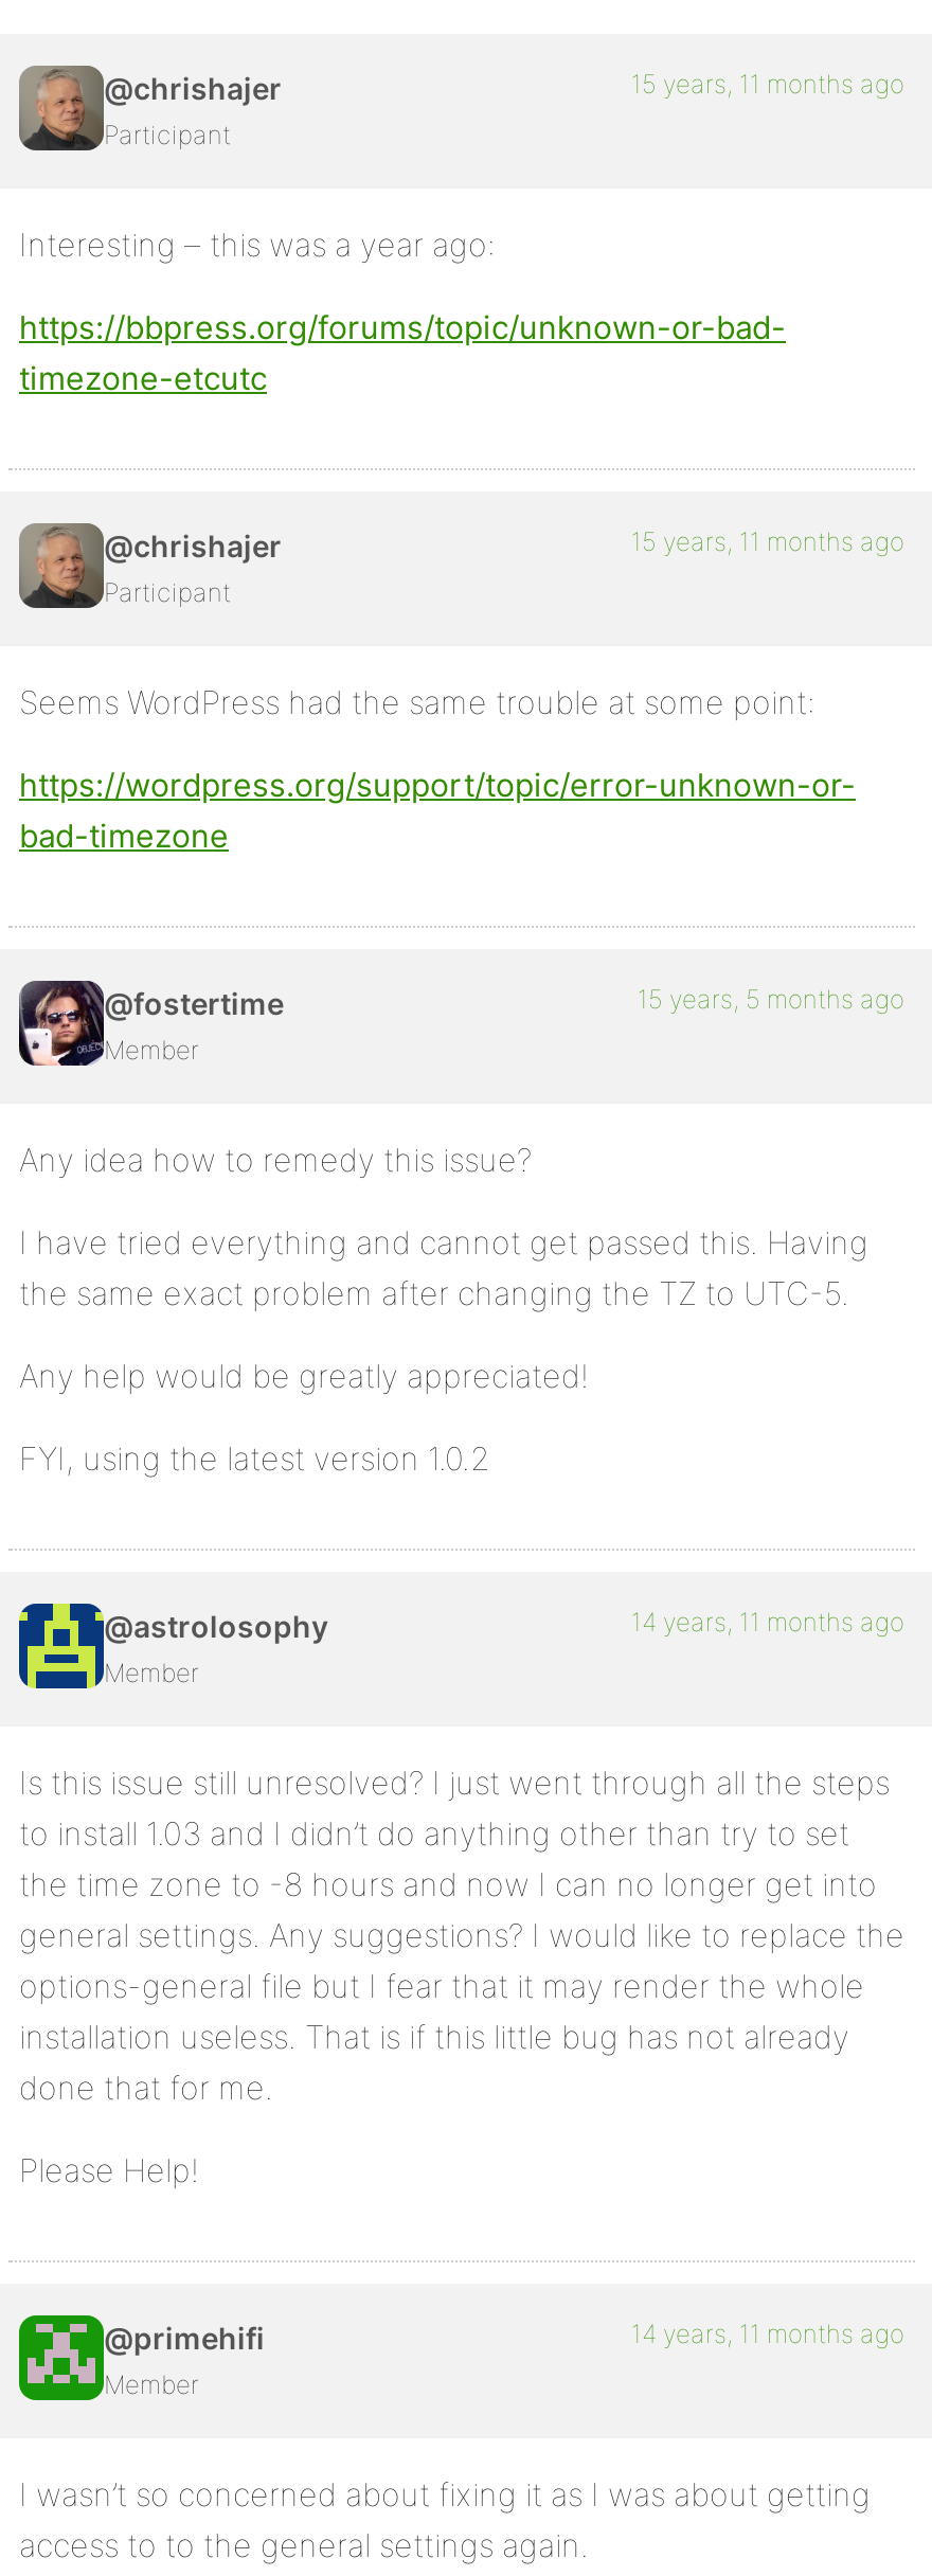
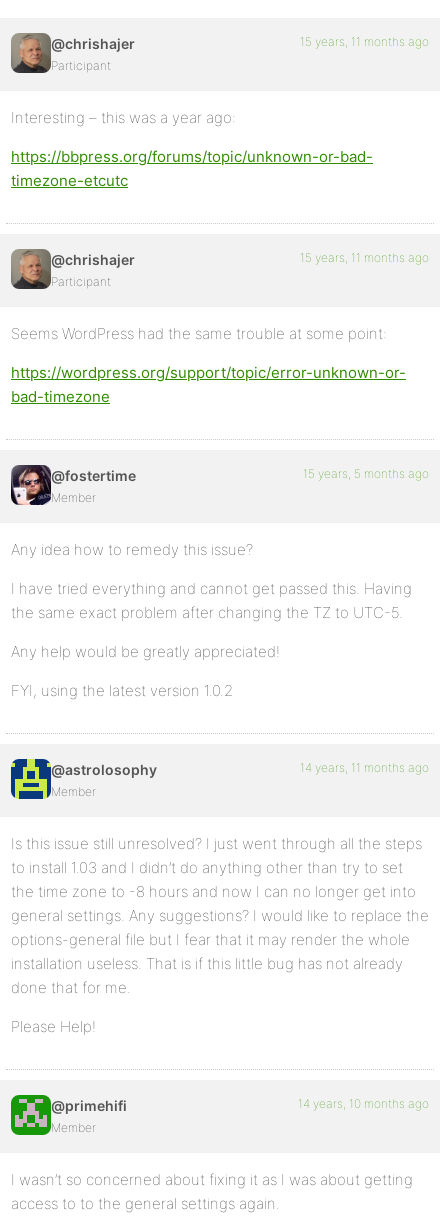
- 14 years, 11 months ago
+ 14 years, 10 months ago
